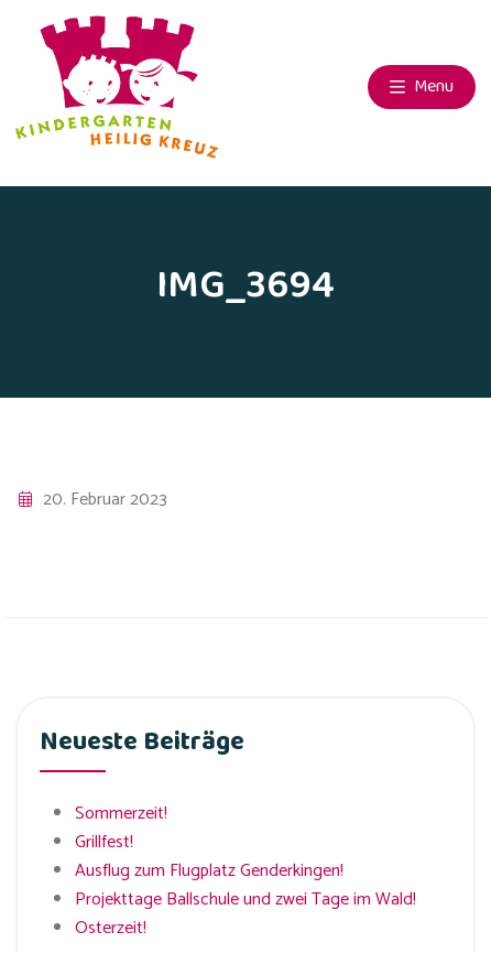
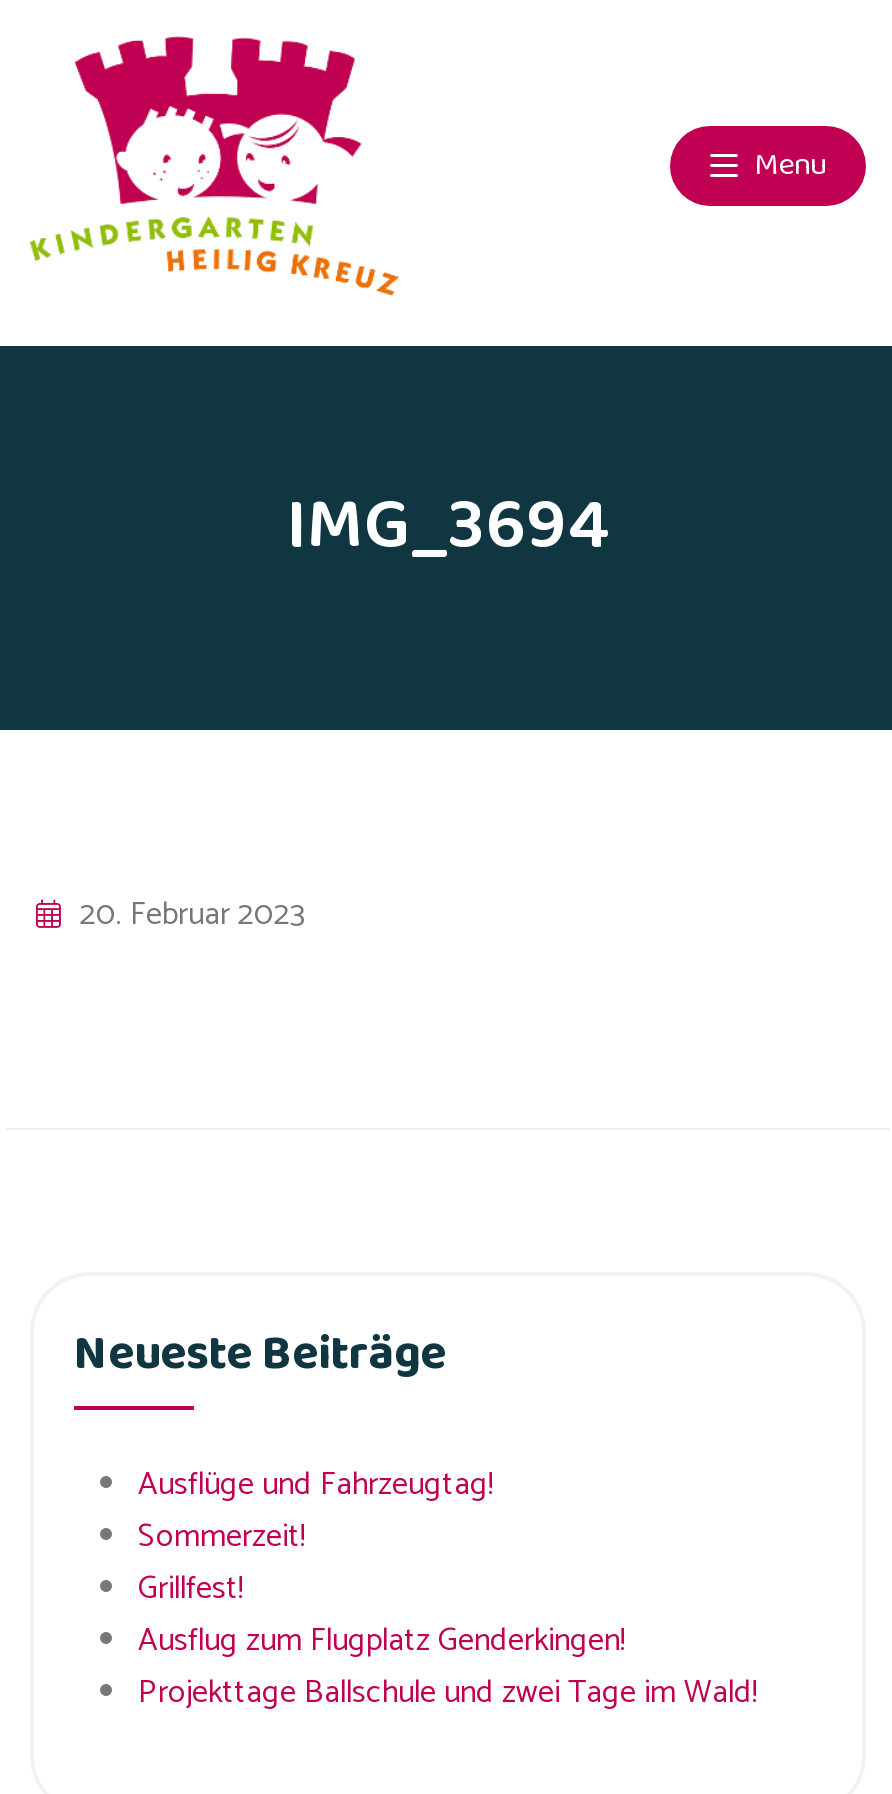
+ Ausflüge und Fahrzeugtag!

- Osterzeit!
